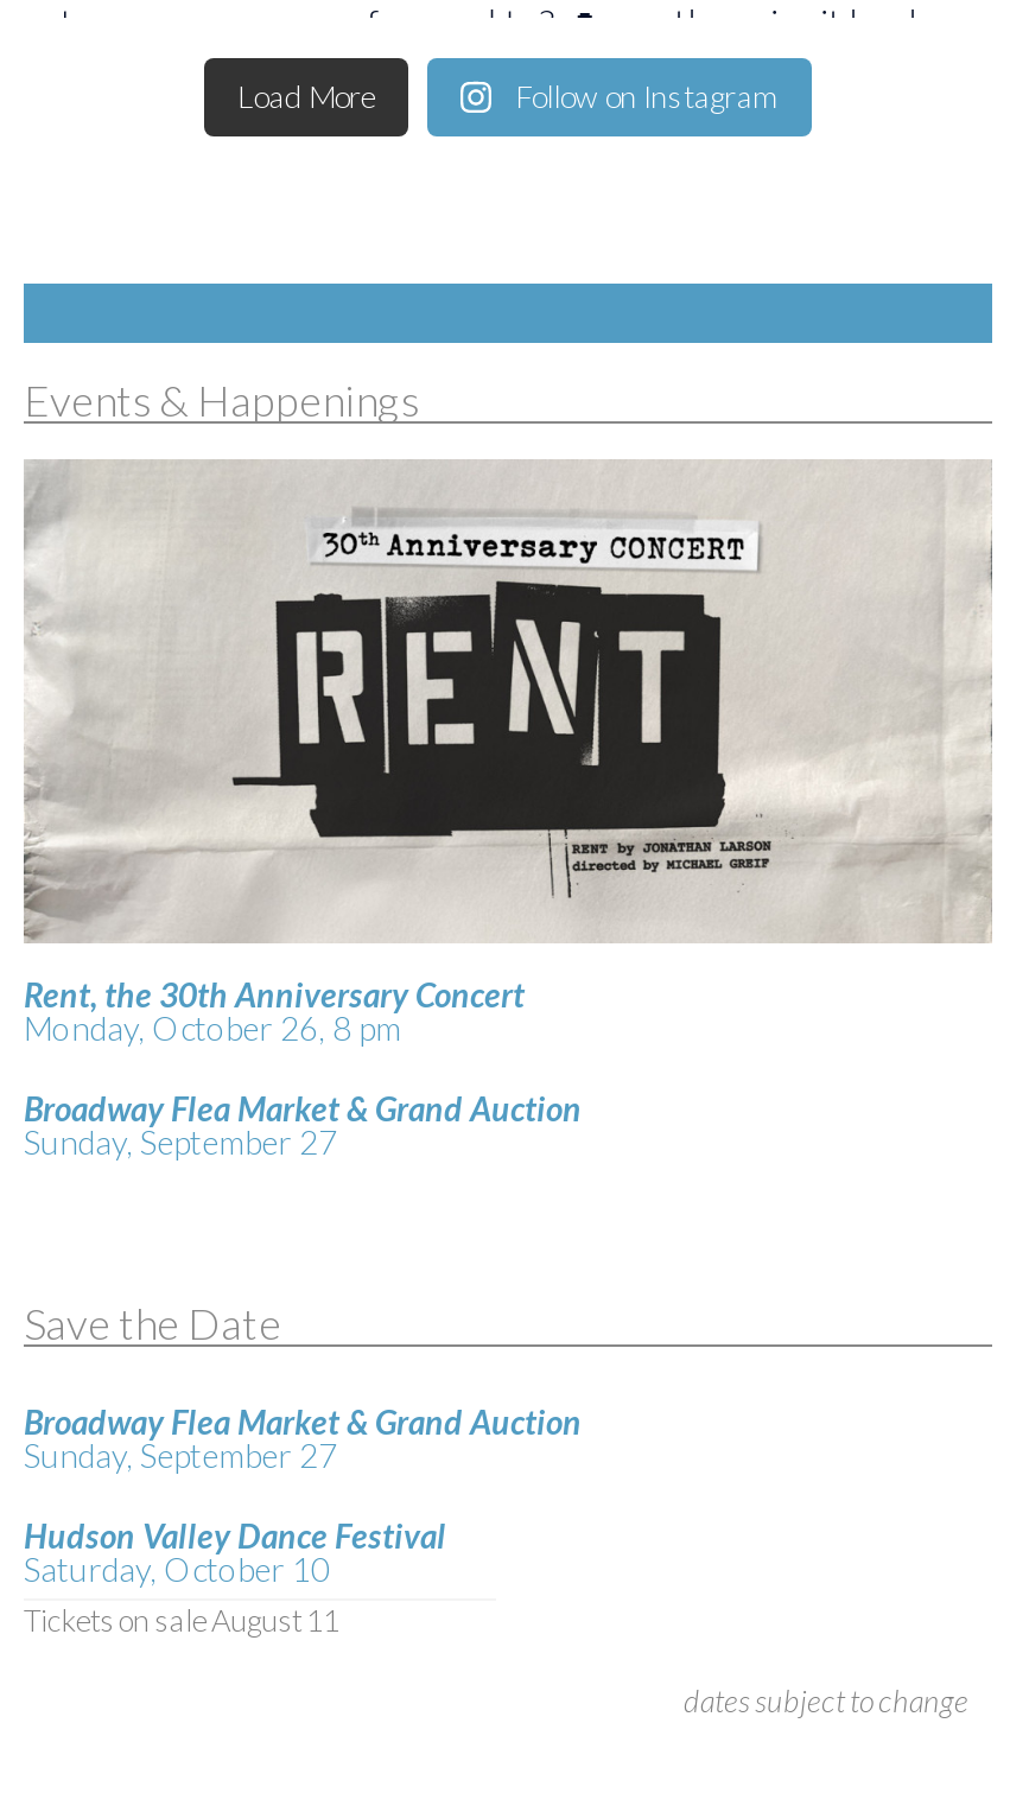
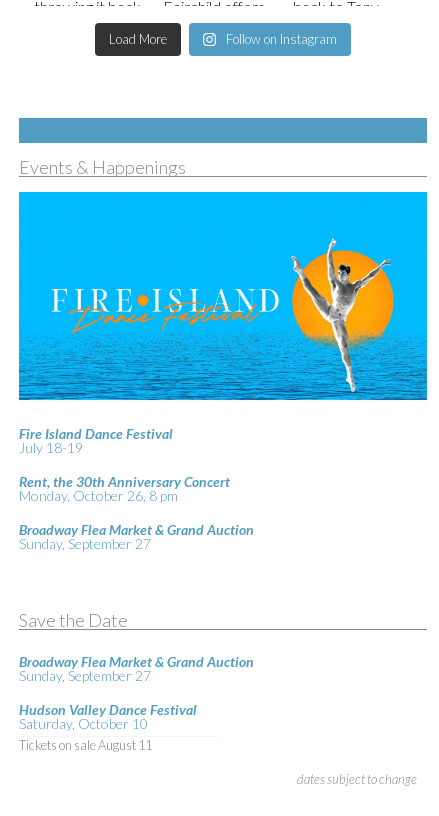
+ Fire Island Dance Festival
+ July 18-19

- [image]
+ [image]
